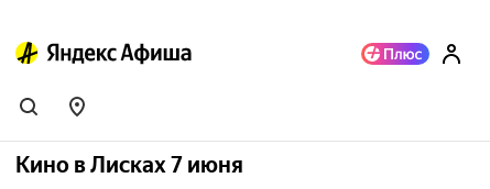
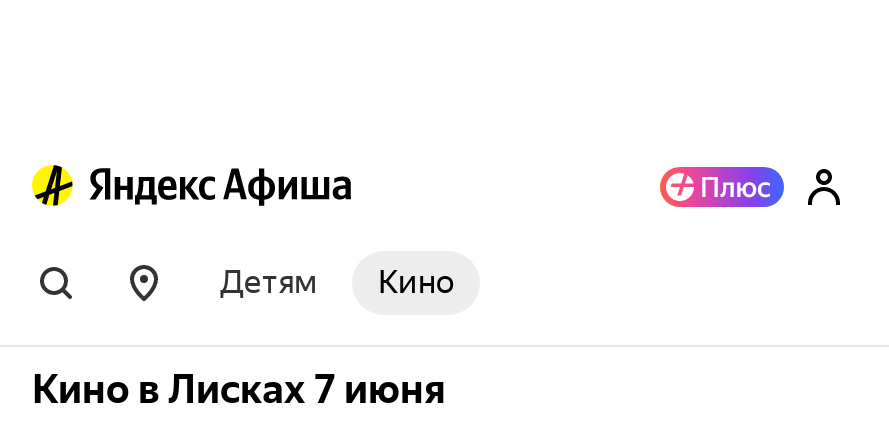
+ Детям
+ Кино
